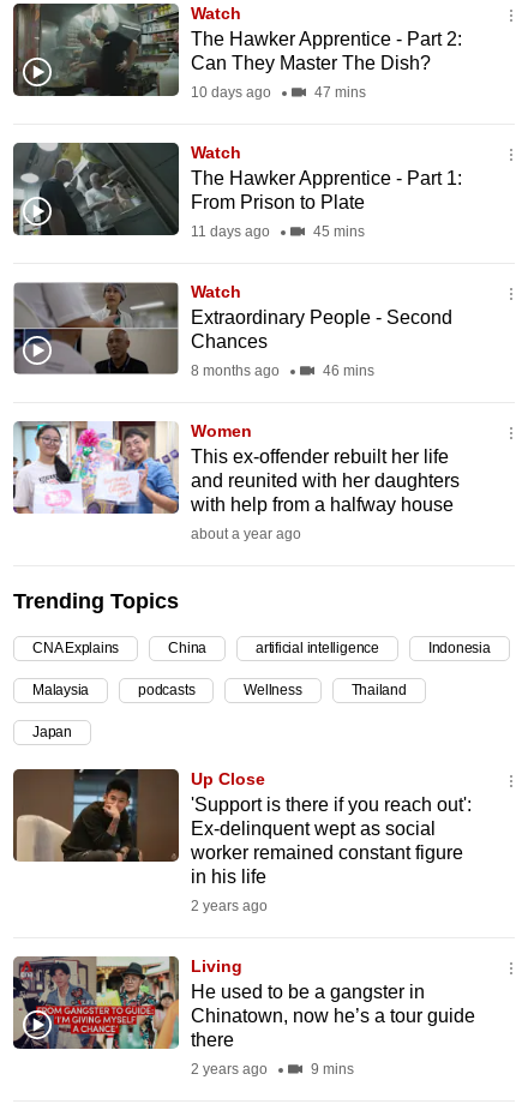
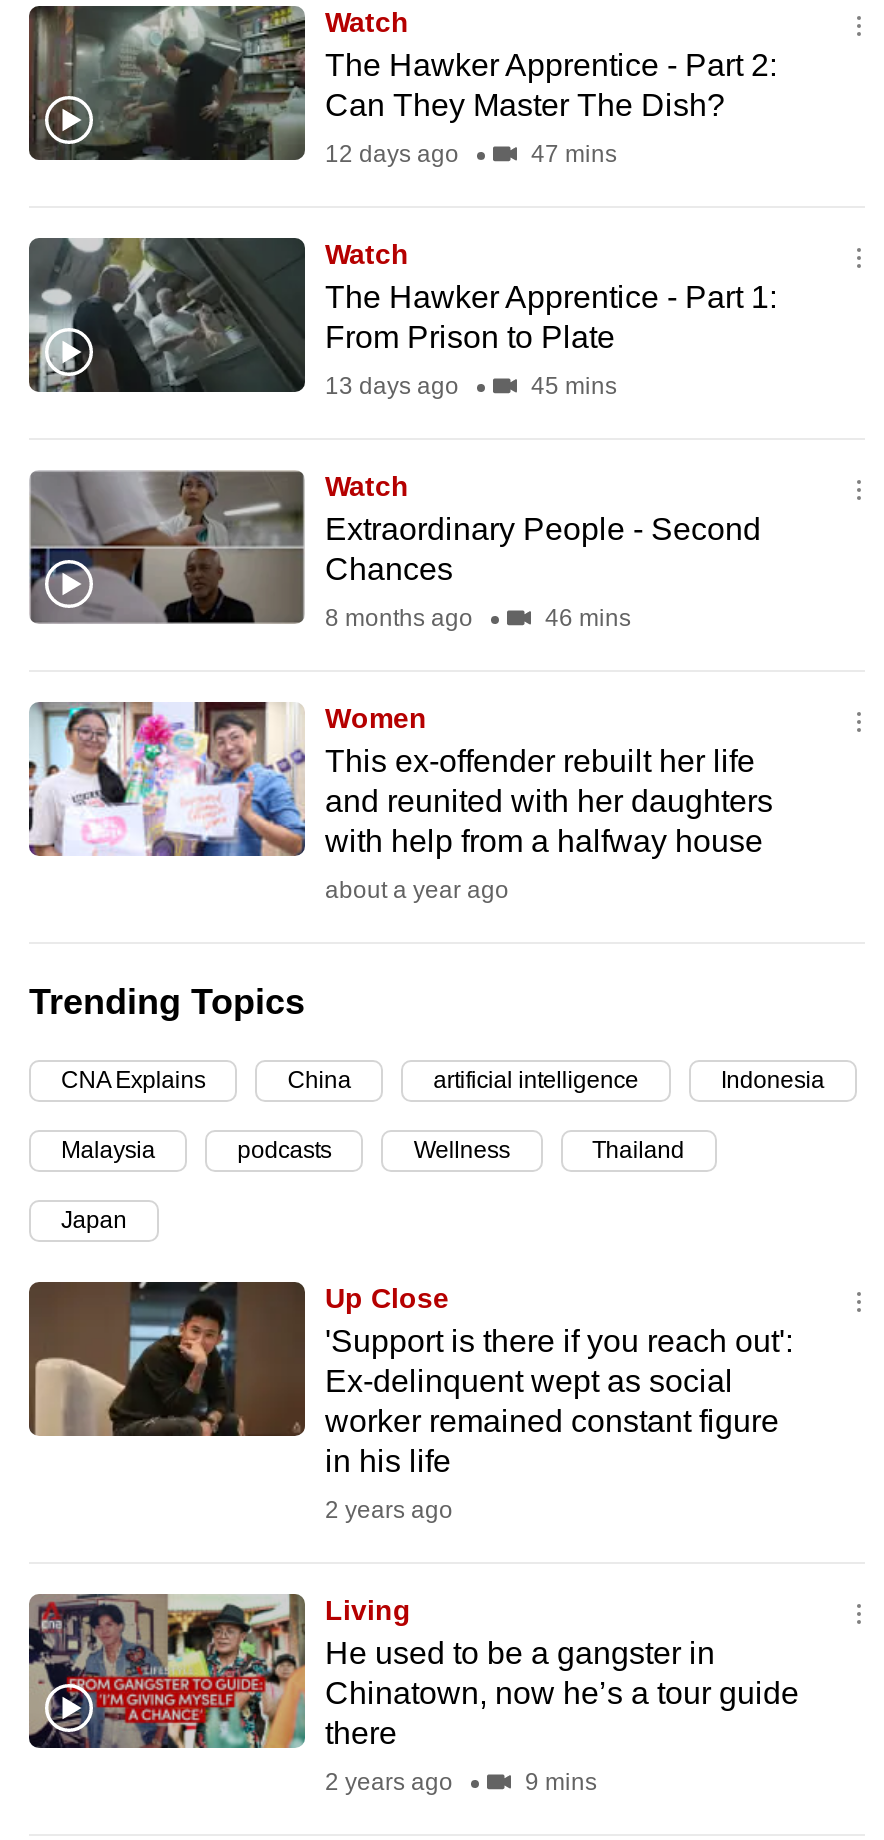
- 10 days ago
+ 12 days ago

- 11 days ago
+ 13 days ago
